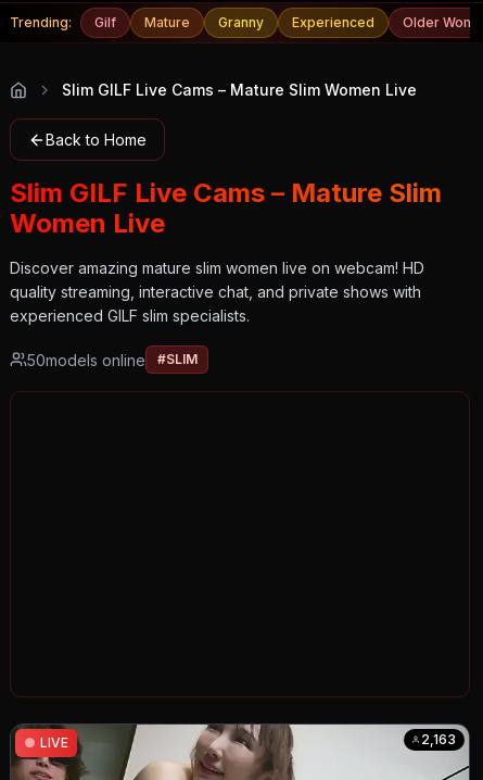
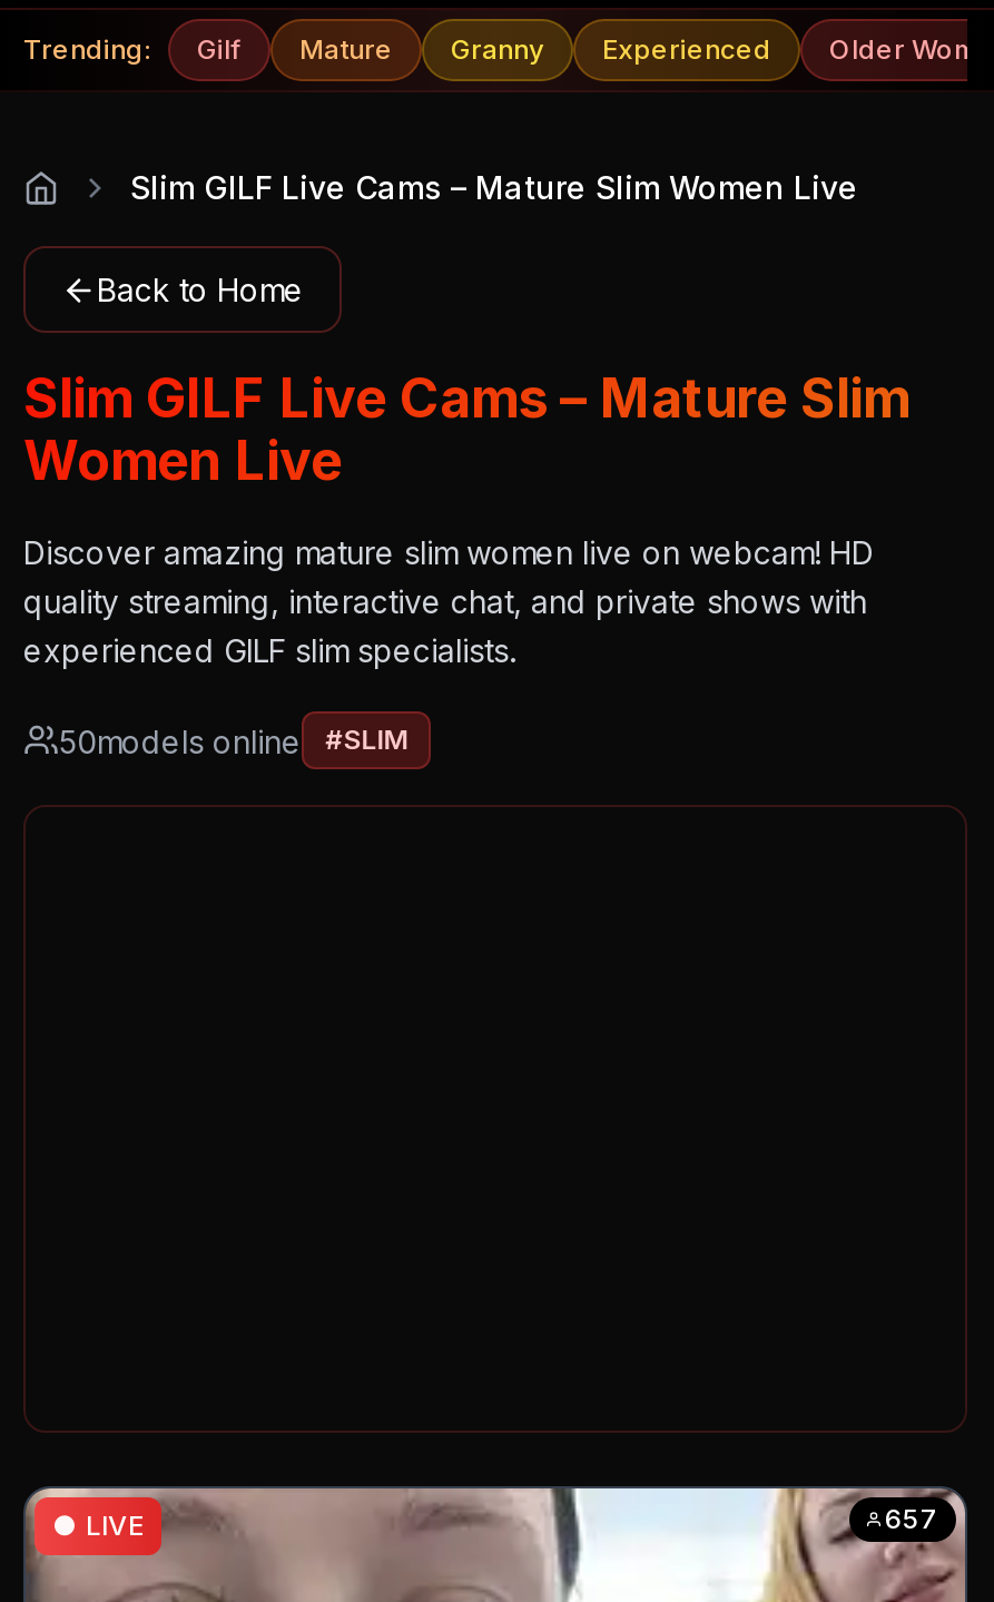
- 2,163
+ 657
